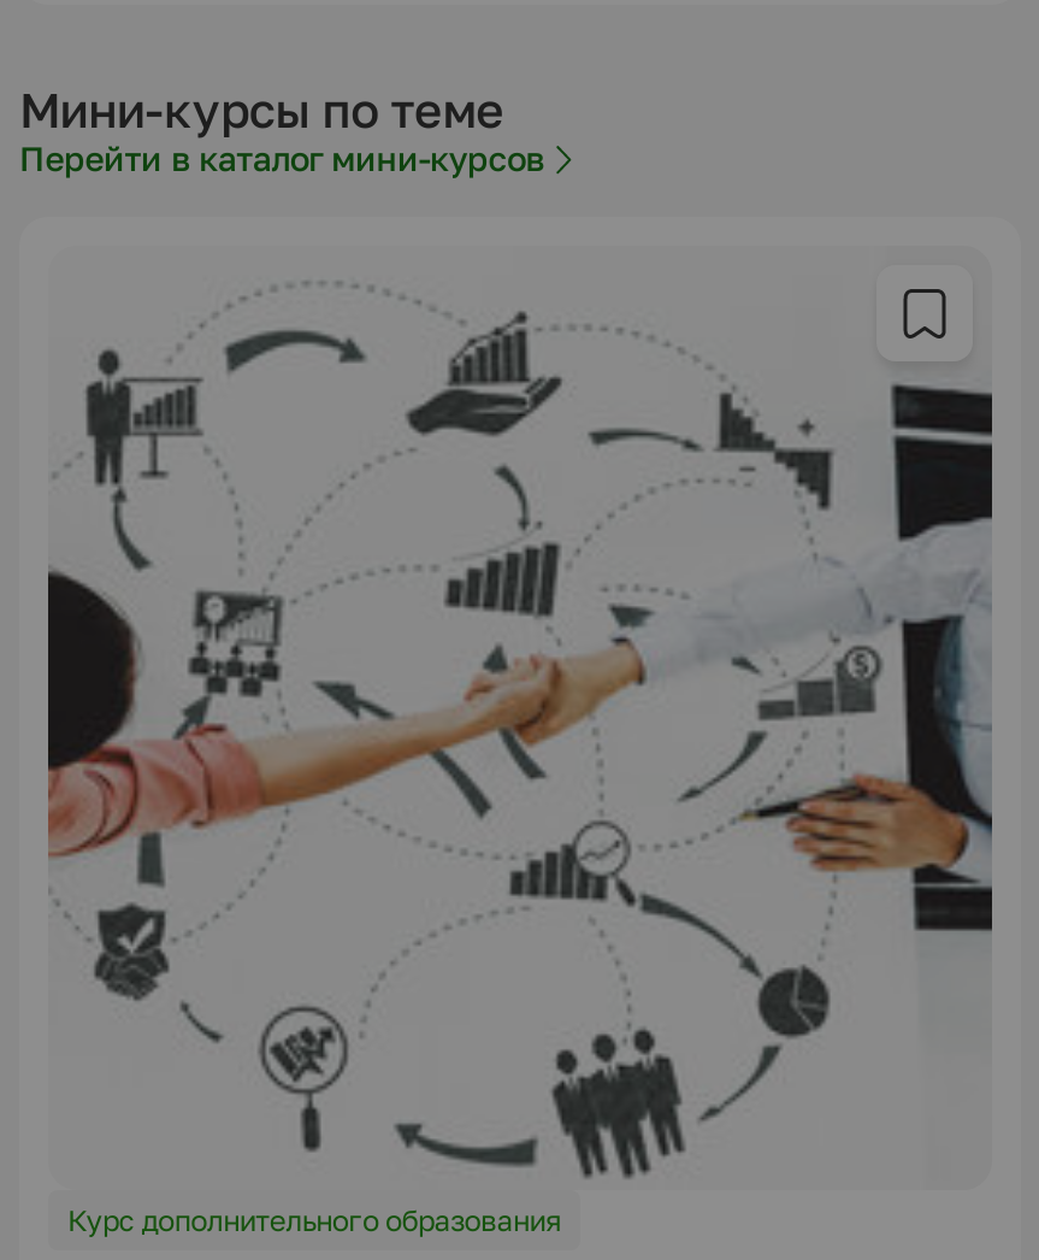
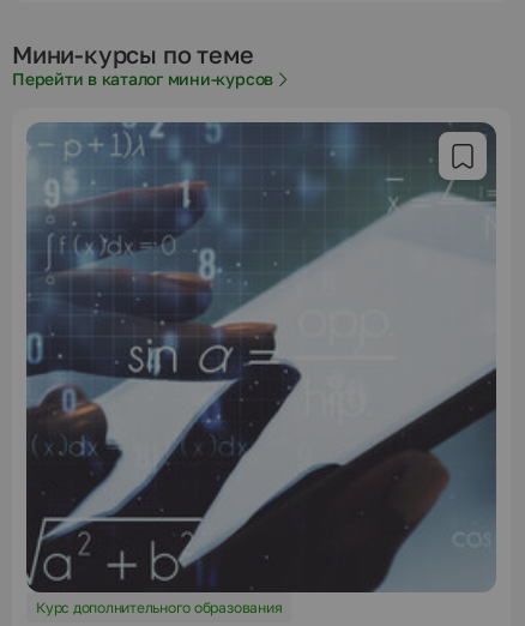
- [image]
+ [image]
